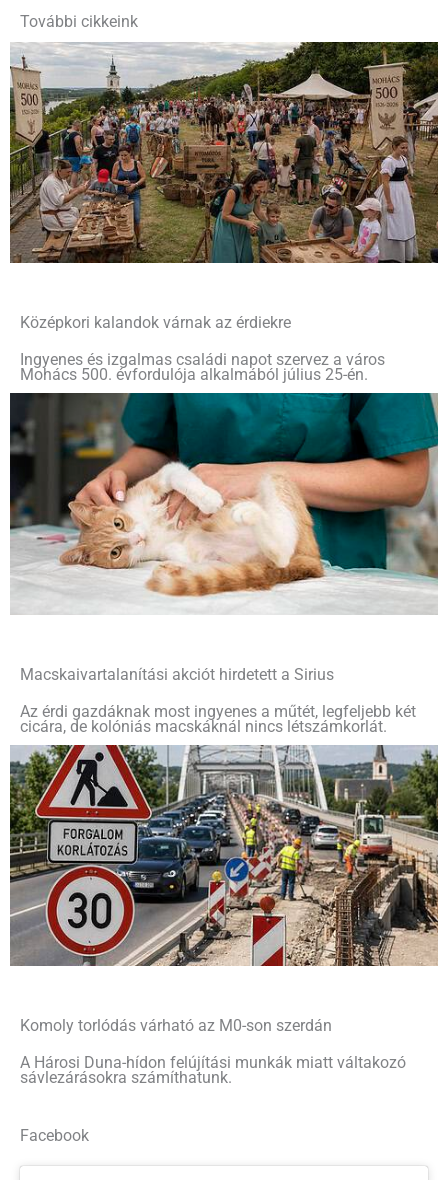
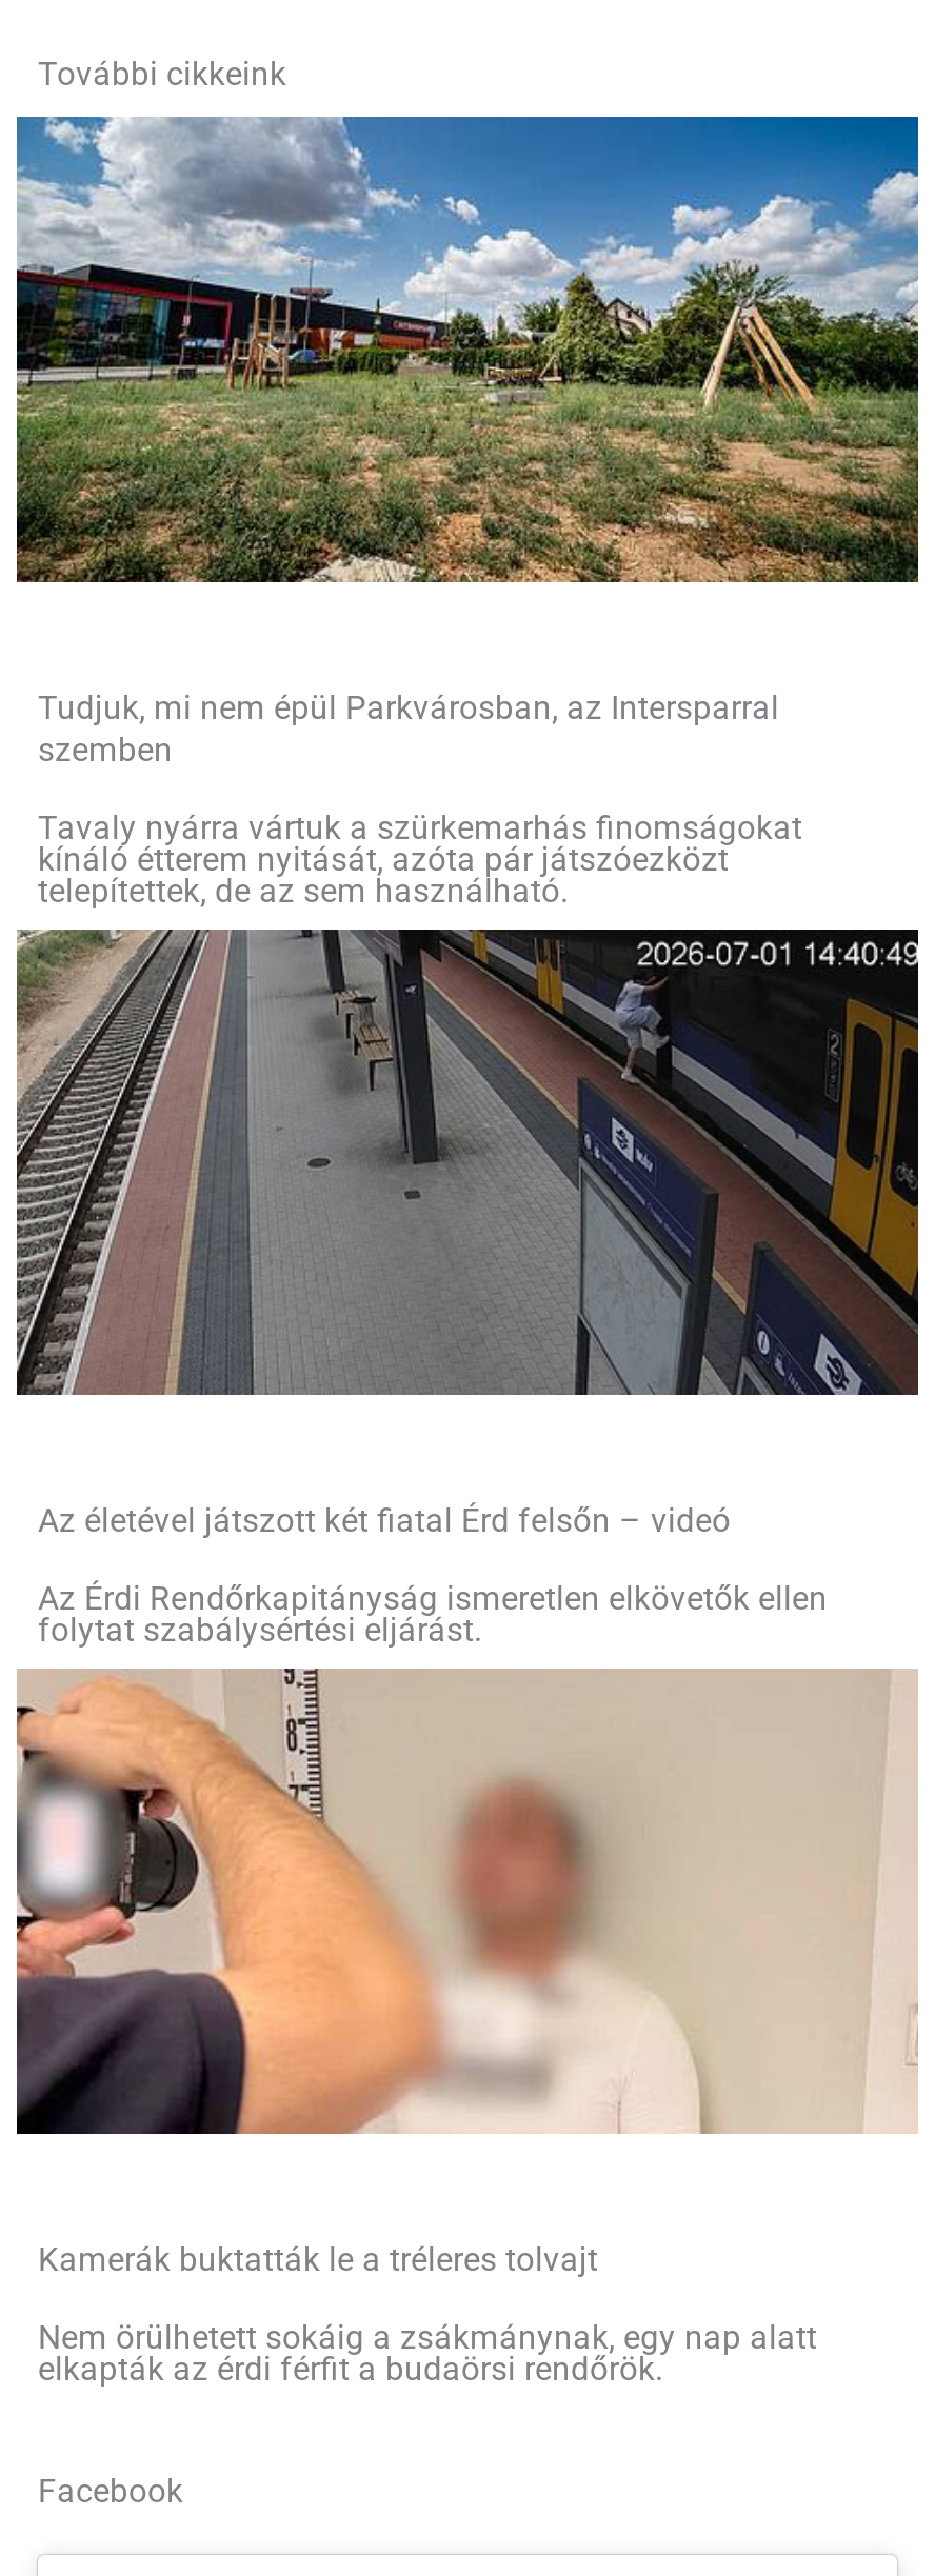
- [image]
+ [image]

- Középkori kalandok várnak az érdiekre
+ Tudjuk, mi nem épül Parkvárosban, az Intersparral
+ szemben

- Ingyenes és izgalmas családi napot szervez a város
- Mohács 500. évfordulója alkalmából július 25-én.
+ Tavaly nyárra vártuk a szürkemarhás finomságokat
+ kínáló étterem nyitását, azóta pár játszóezközt
+ telepítettek, de az sem használható.

- [image]
+ [image]

- Macskaivartalanítási akciót hirdetett a Sirius
+ Az életével játszott két fiatal Érd felsőn – videó

- Az érdi gazdáknak most ingyenes a műtét, legfeljebb két
- cicára, de kolóniás macskáknál nincs létszámkorlát.
+ Az Érdi Rendőrkapitányság ismeretlen elkövetők ellen
+ folytat szabálysértési eljárást.

- [image]
+ [image]

- Komoly torlódás várható az M0-son szerdán
+ Kamerák buktatták le a tréleres tolvajt

- A Hárosi Duna-hídon felújítási munkák miatt váltakozó
- sávlezárásokra számíthatunk.
+ Nem örülhetett sokáig a zsákmánynak, egy nap alatt
+ elkapták az érdi férfit a budaörsi rendőrök.
